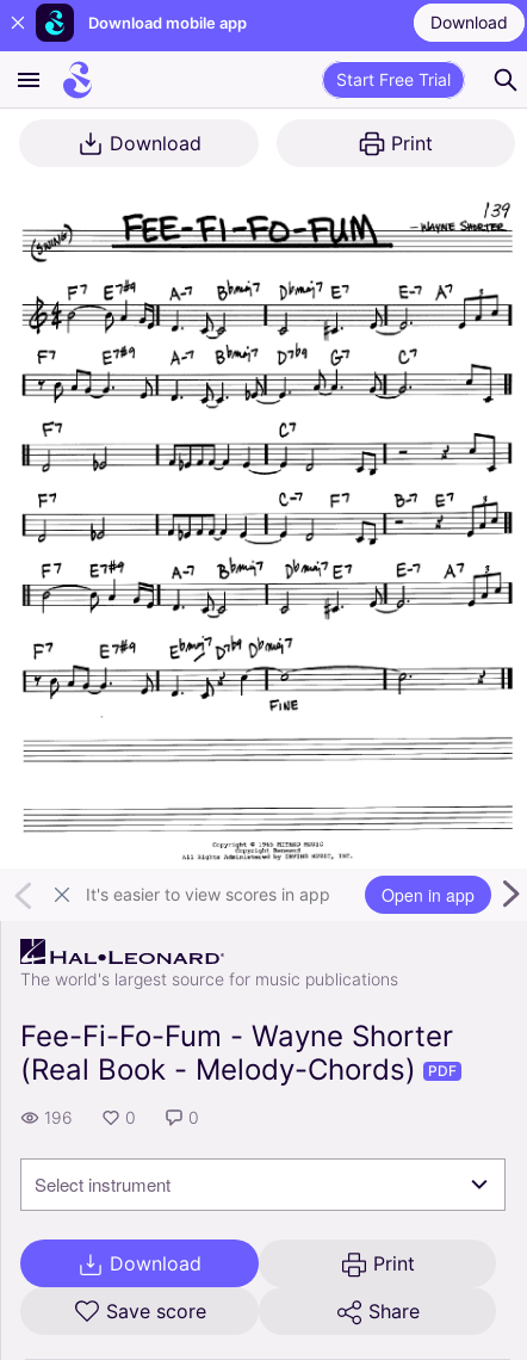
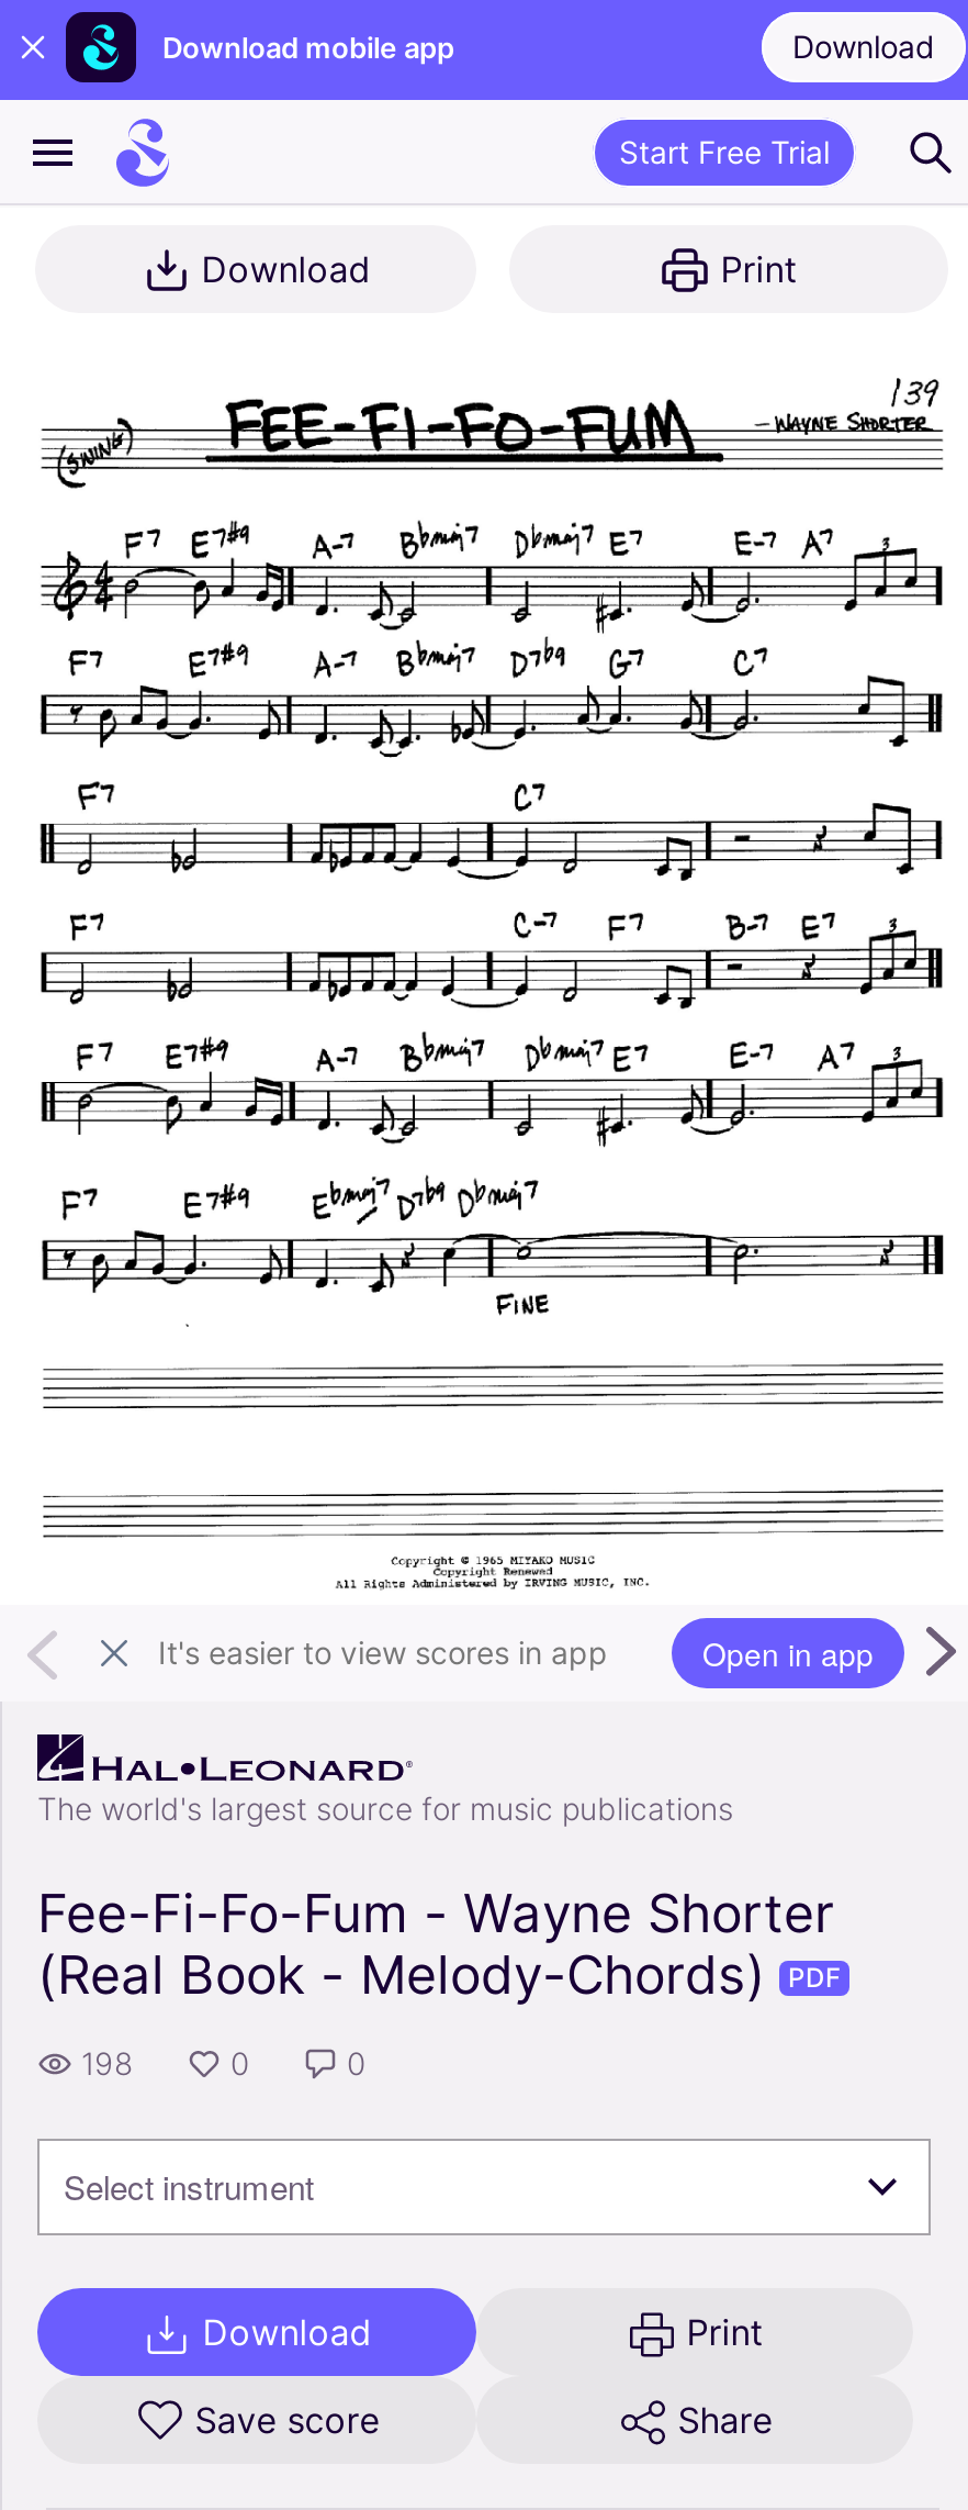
- 196
+ 198
